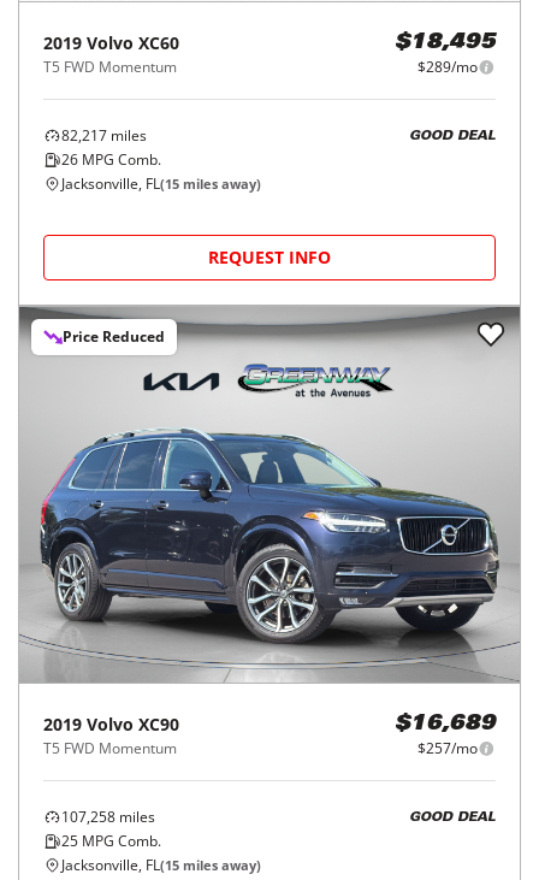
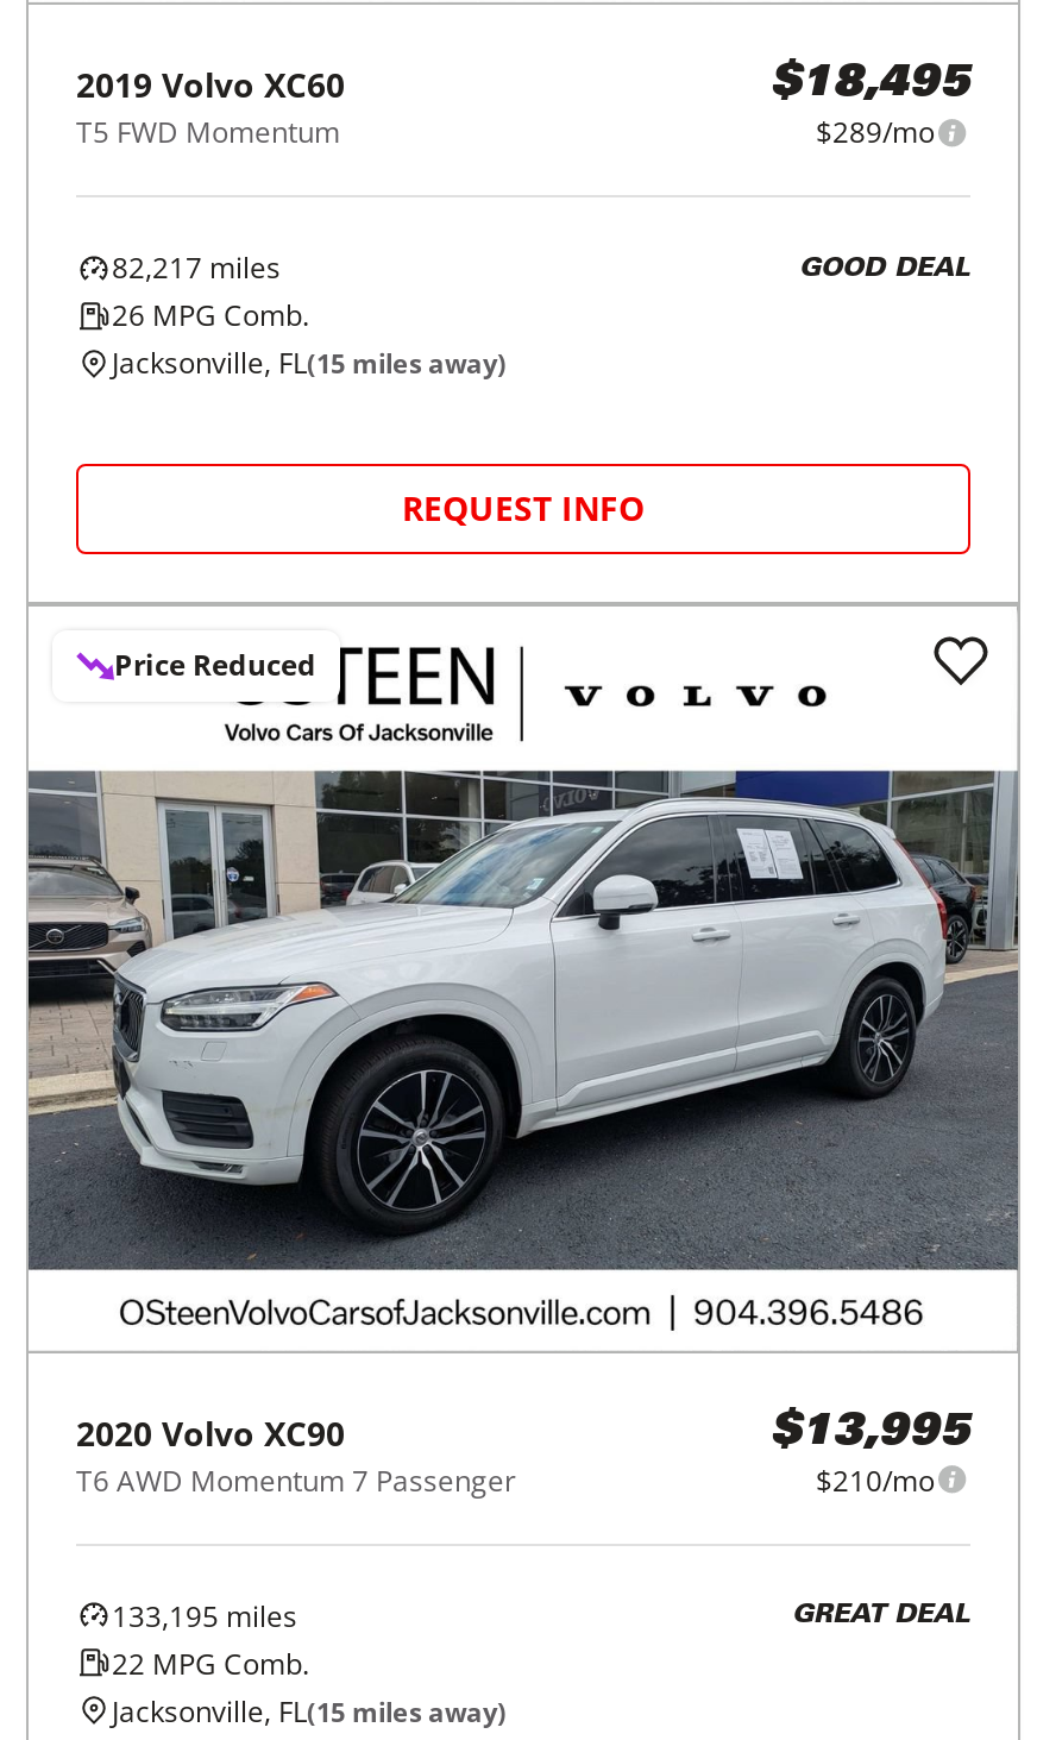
- [image]
- 2019 Volvo XC90
- T5 FWD Momentum
+ [image]
+ 2020 Volvo XC90
+ T6 AWD Momentum 7 Passenger

- $16,689
- $257/mo
+ $13,995
+ $210/mo

- 107,258 miles
- 25 MPG Comb.
+ 133,195 miles
+ 22 MPG Comb.

- GOOD DEAL
+ GREAT DEAL
